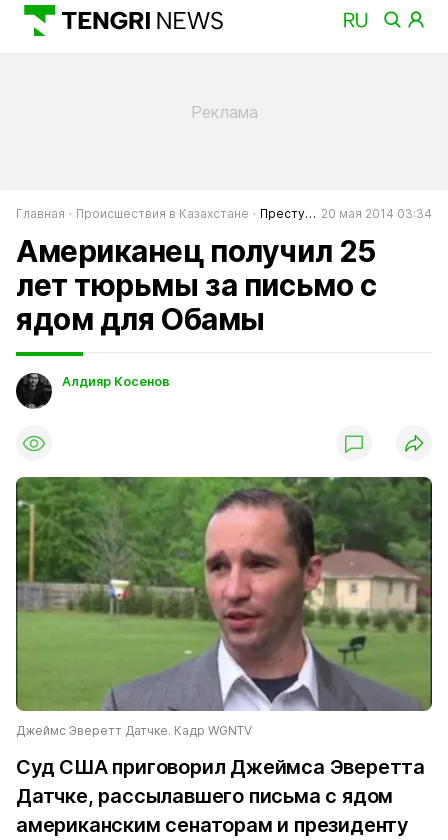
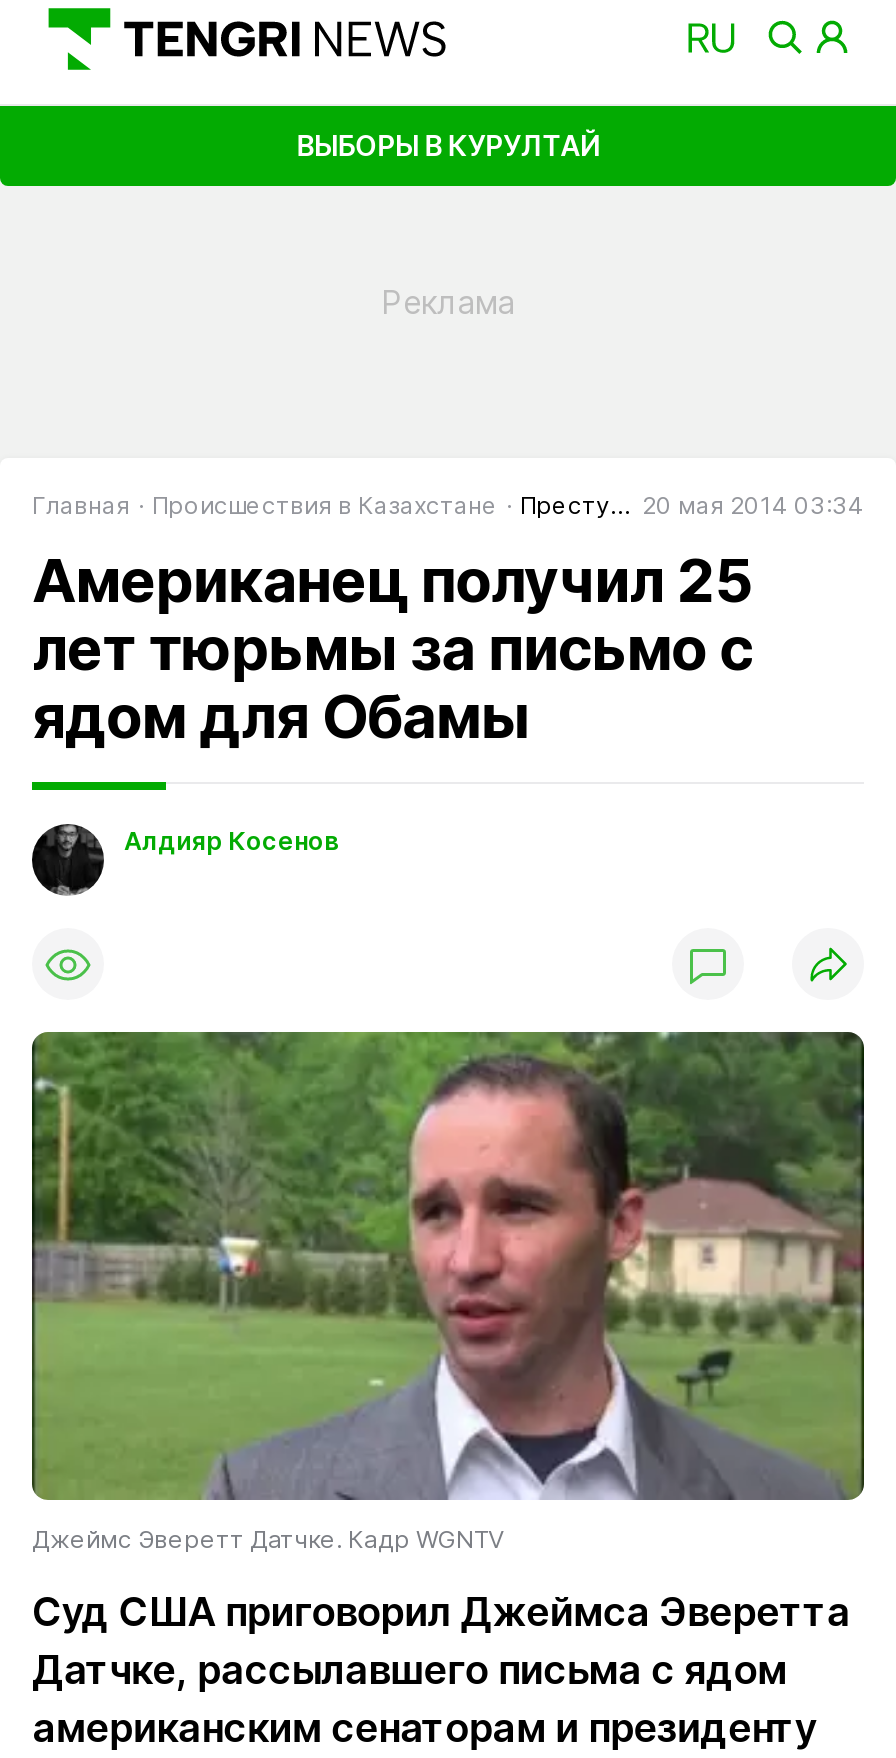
+ ВЫБОРЫ В КУРУЛТАЙ
